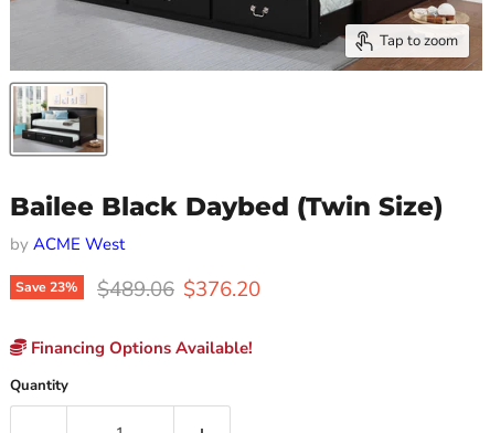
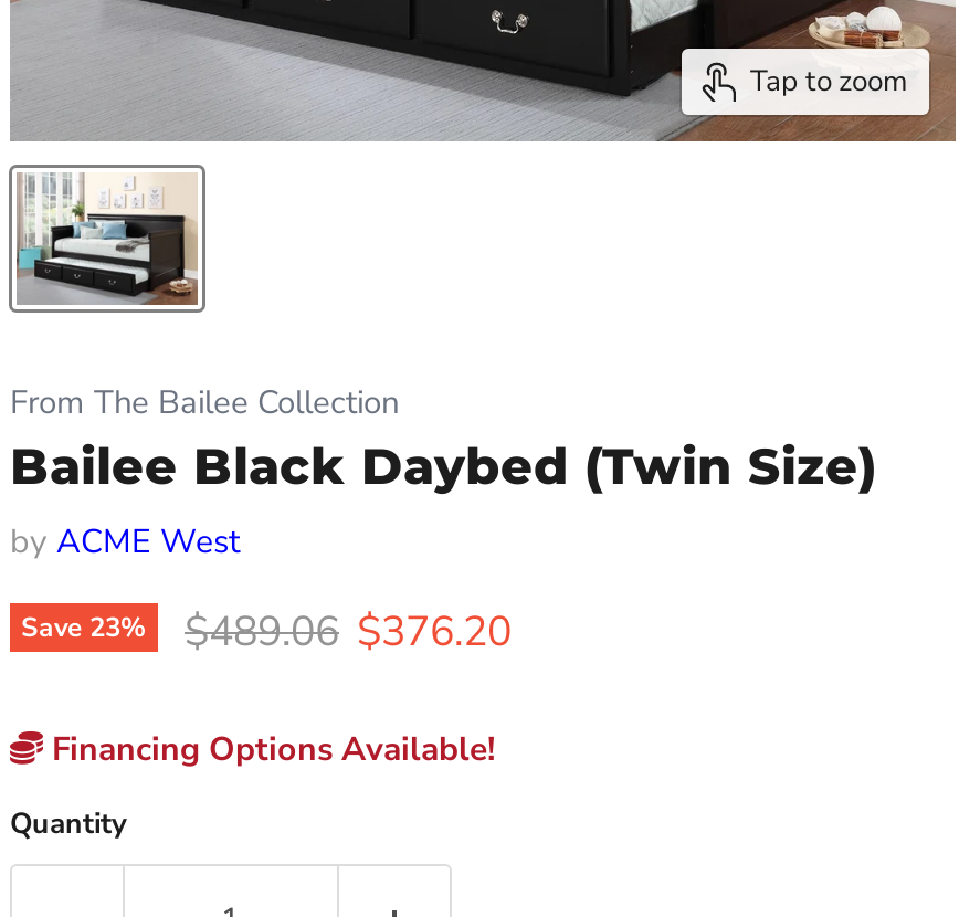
+ From The Bailee Collection
